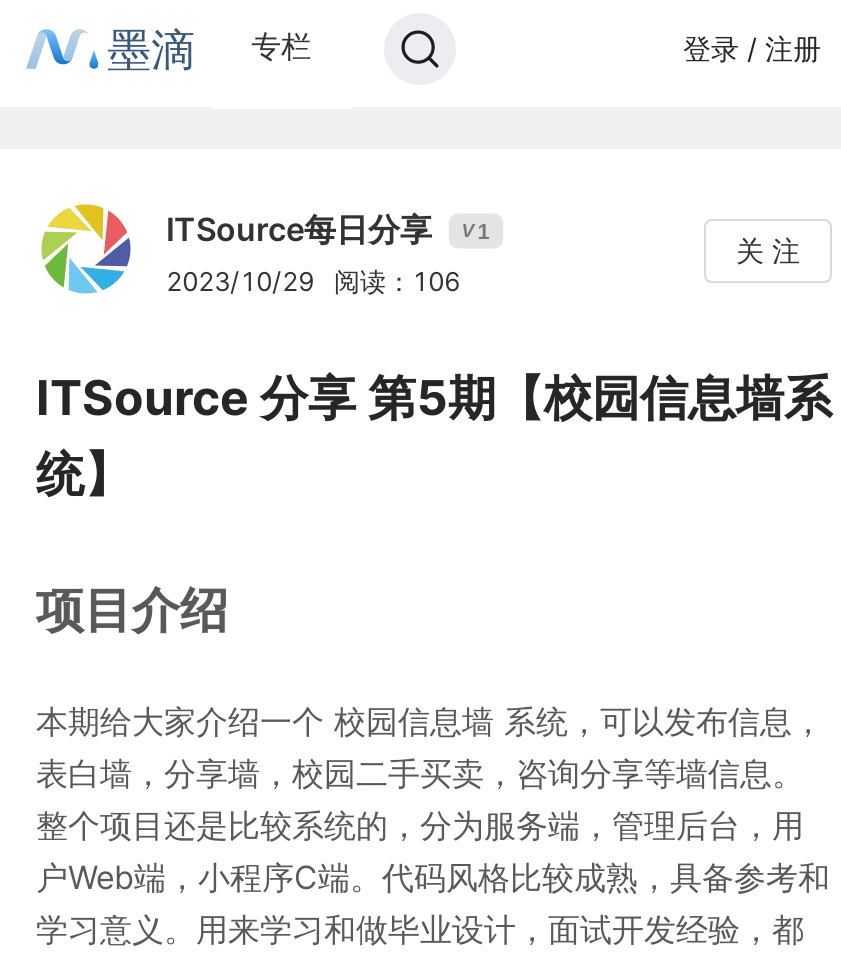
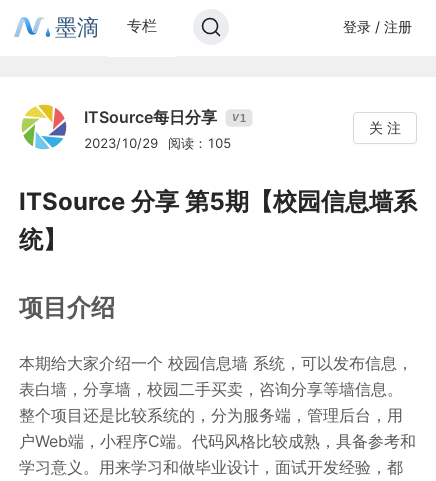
- 2023/10/29 阅读：106
+ 2023/10/29 阅读：105
